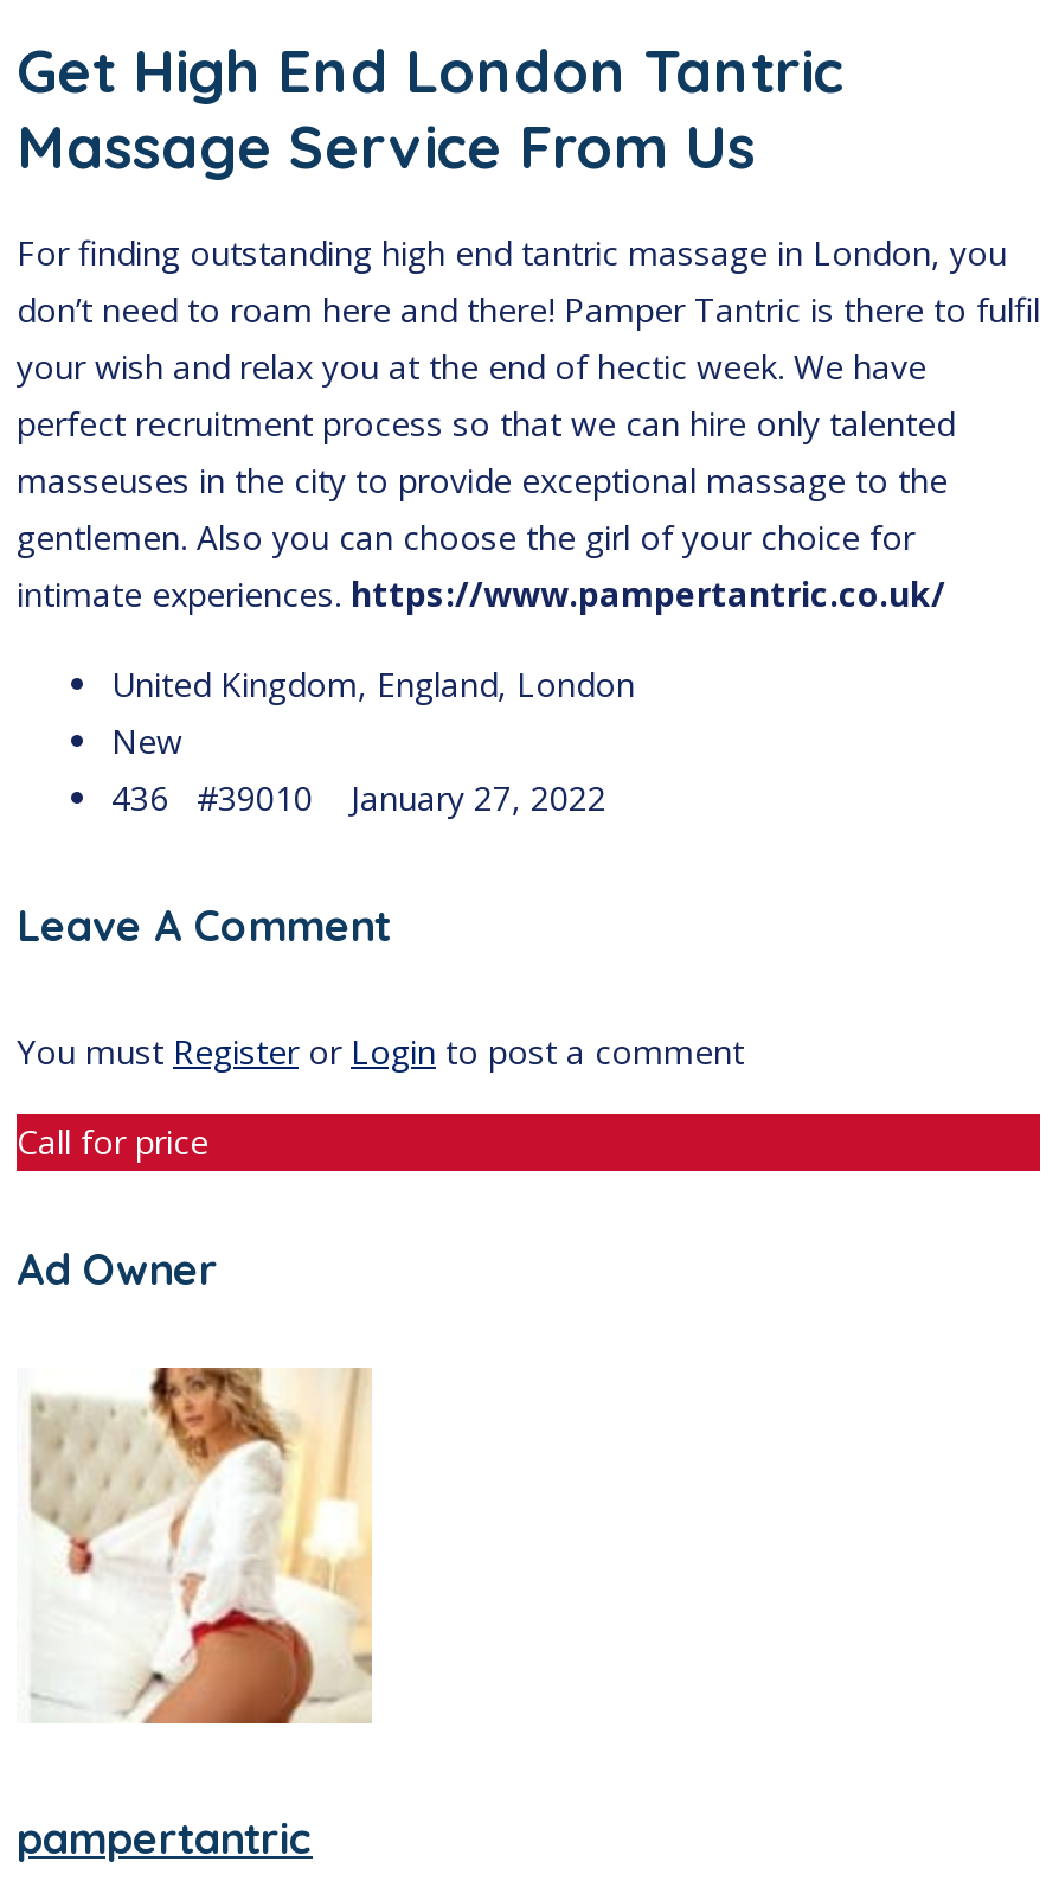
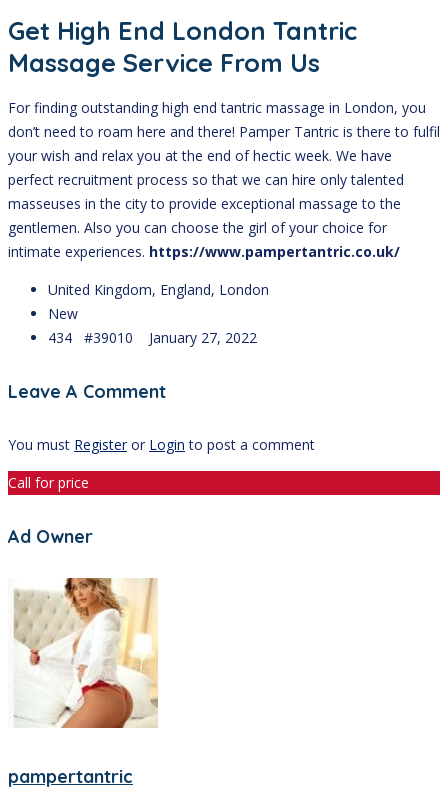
- 436 #39010 January 27, 2022
+ 434 #39010 January 27, 2022
